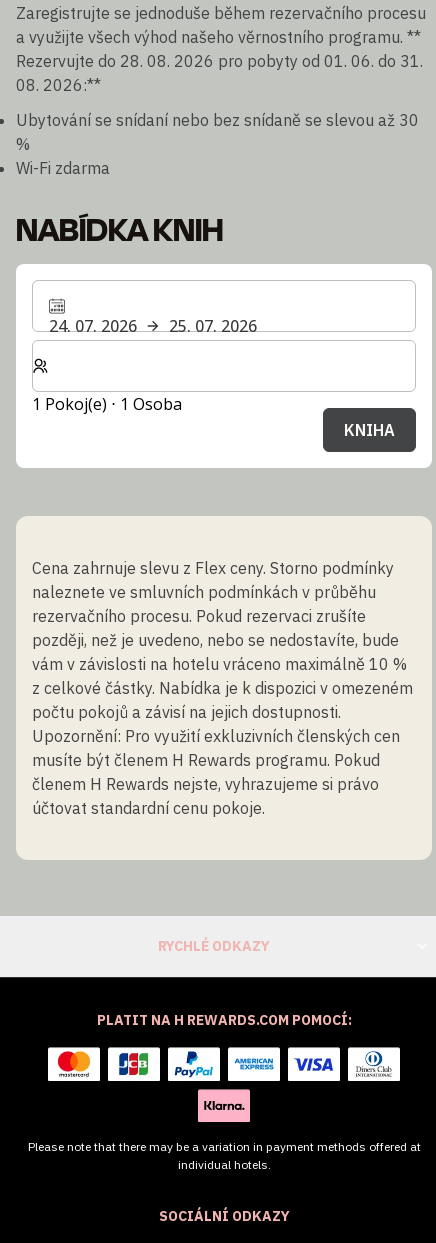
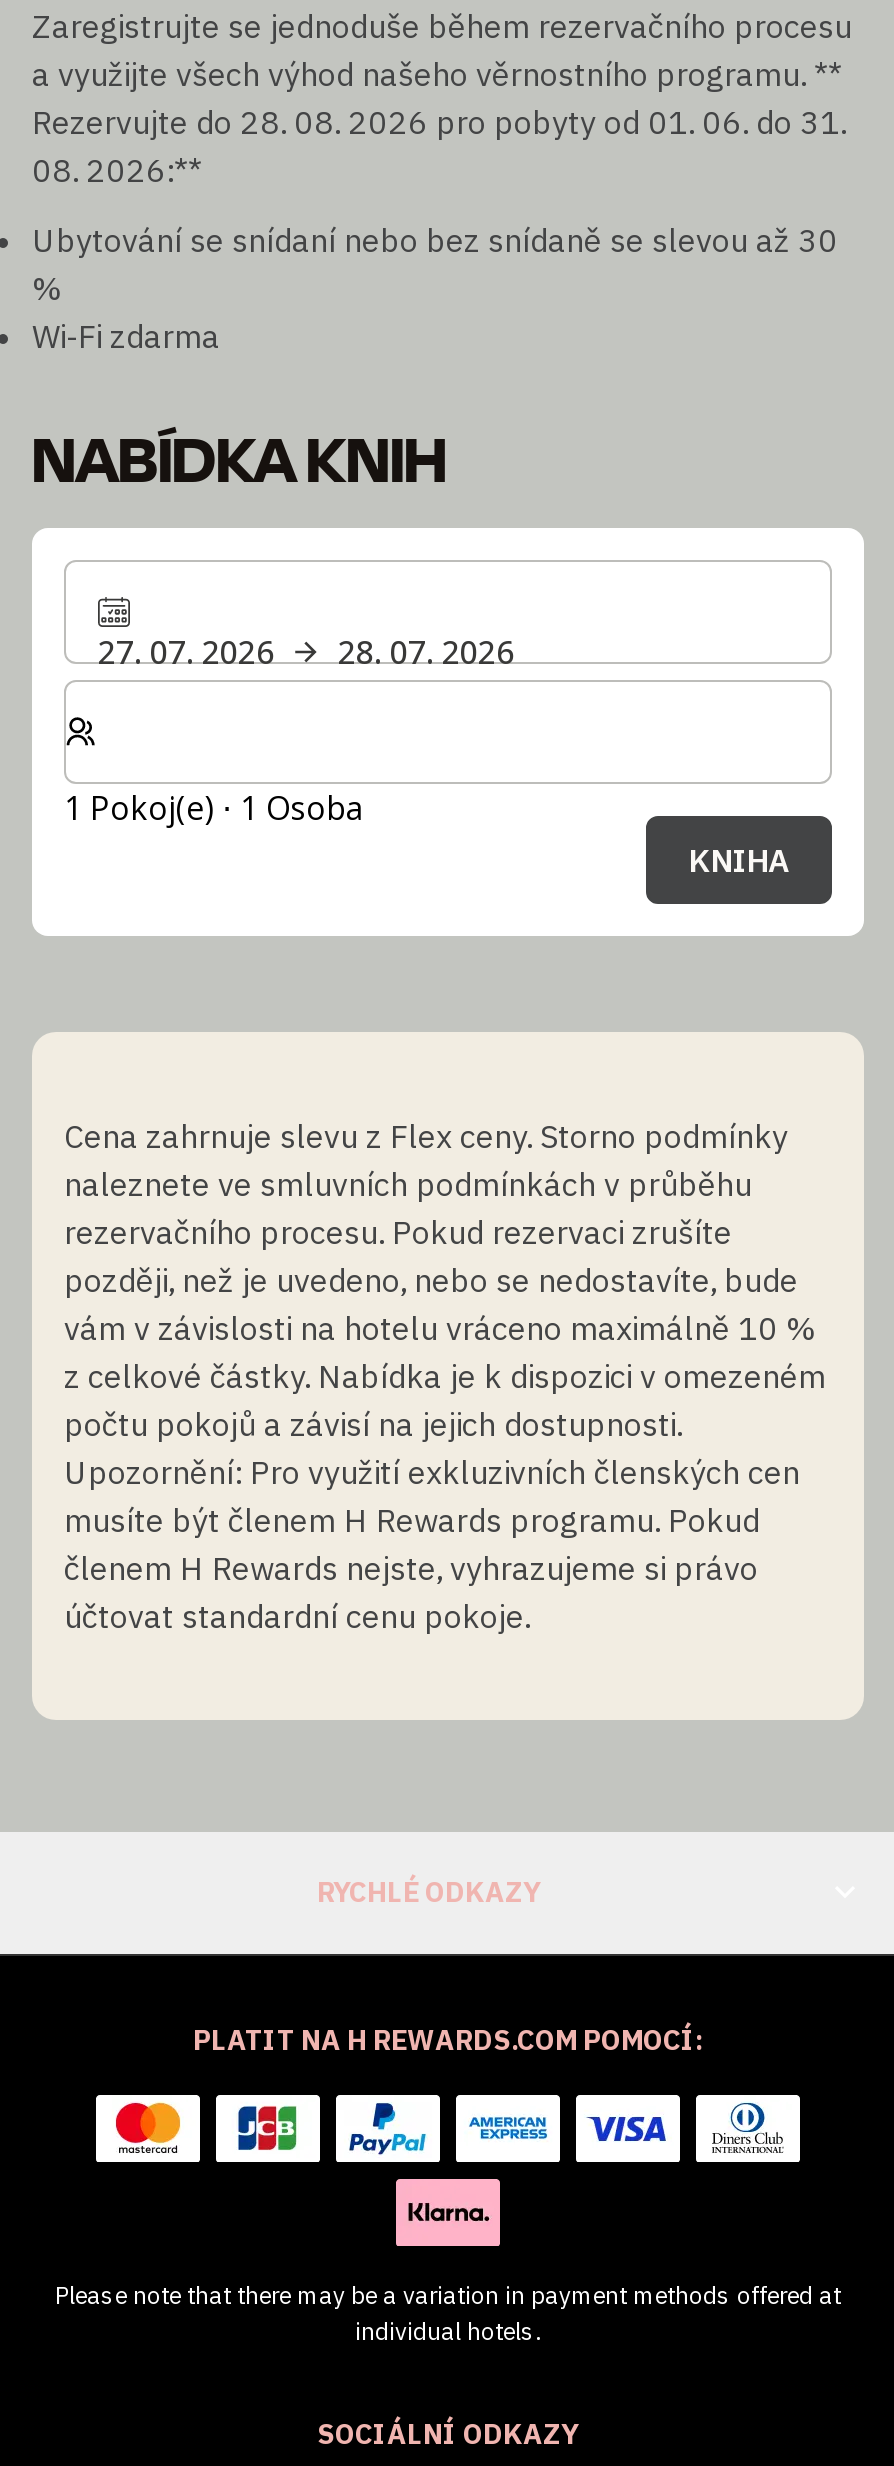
- 24. 07. 2026
+ 27. 07. 2026

- 25. 07. 2026
+ 28. 07. 2026
